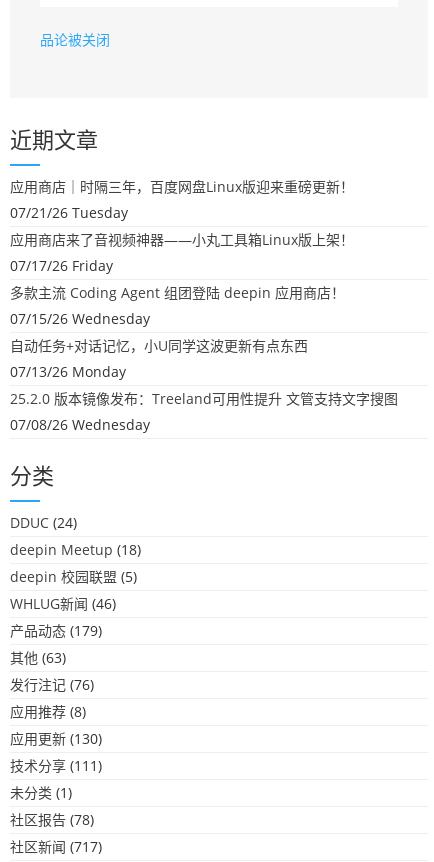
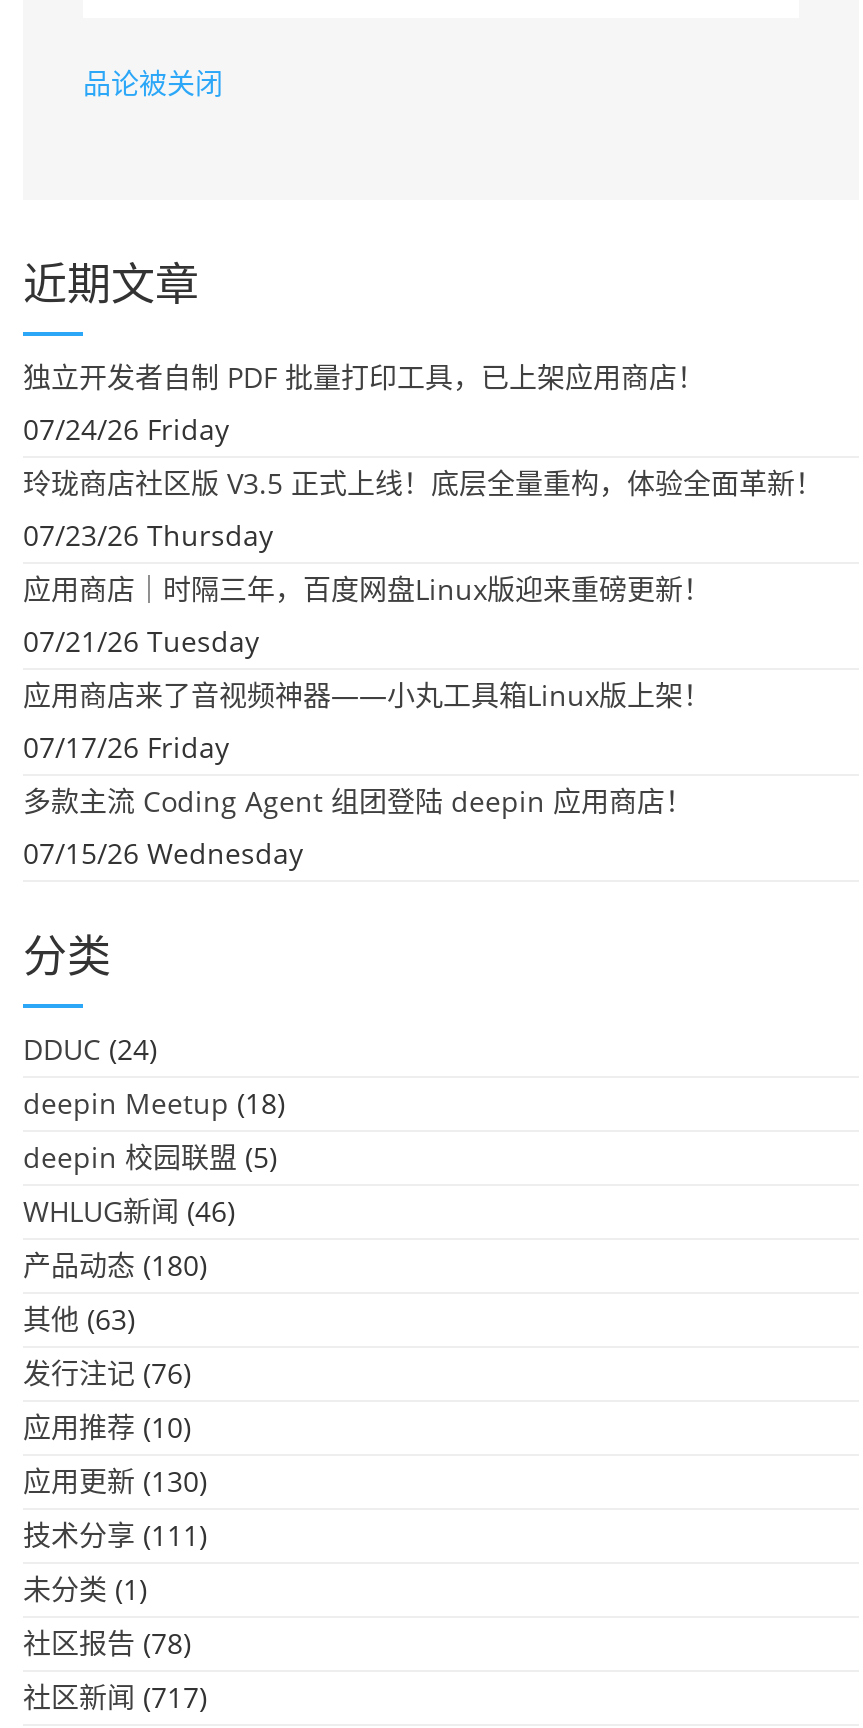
+ 独立开发者自制 PDF 批量打印工具，已上架应用商店！
+ 07/24/26 Friday
+ 玲珑商店社区版 V3.5 正式上线！底层全量重构，体验全面革新！
+ 07/23/26 Thursday

moved down: 应用商店｜时隔三年，百度网盘Linux版迎来重磅更新！ | 07/21/26 Tuesday | 应用商店来了音视频神器——小丸工具箱Linux版上架！ | 07/17/26 Friday | 多款主流 Coding Agent 组团登陆 deepin 应用商店！ | 07/15/26 Wednesday

- 自动任务+对话记忆，小U同学这波更新有点东西
- 07/13/26 Monday
- 25.2.0 版本镜像发布：Treeland可用性提升 文管支持文字搜图
- 07/08/26 Wednesday

- 产品动态(179)
+ 产品动态(180)

- 应用推荐(8)
+ 应用推荐(10)
